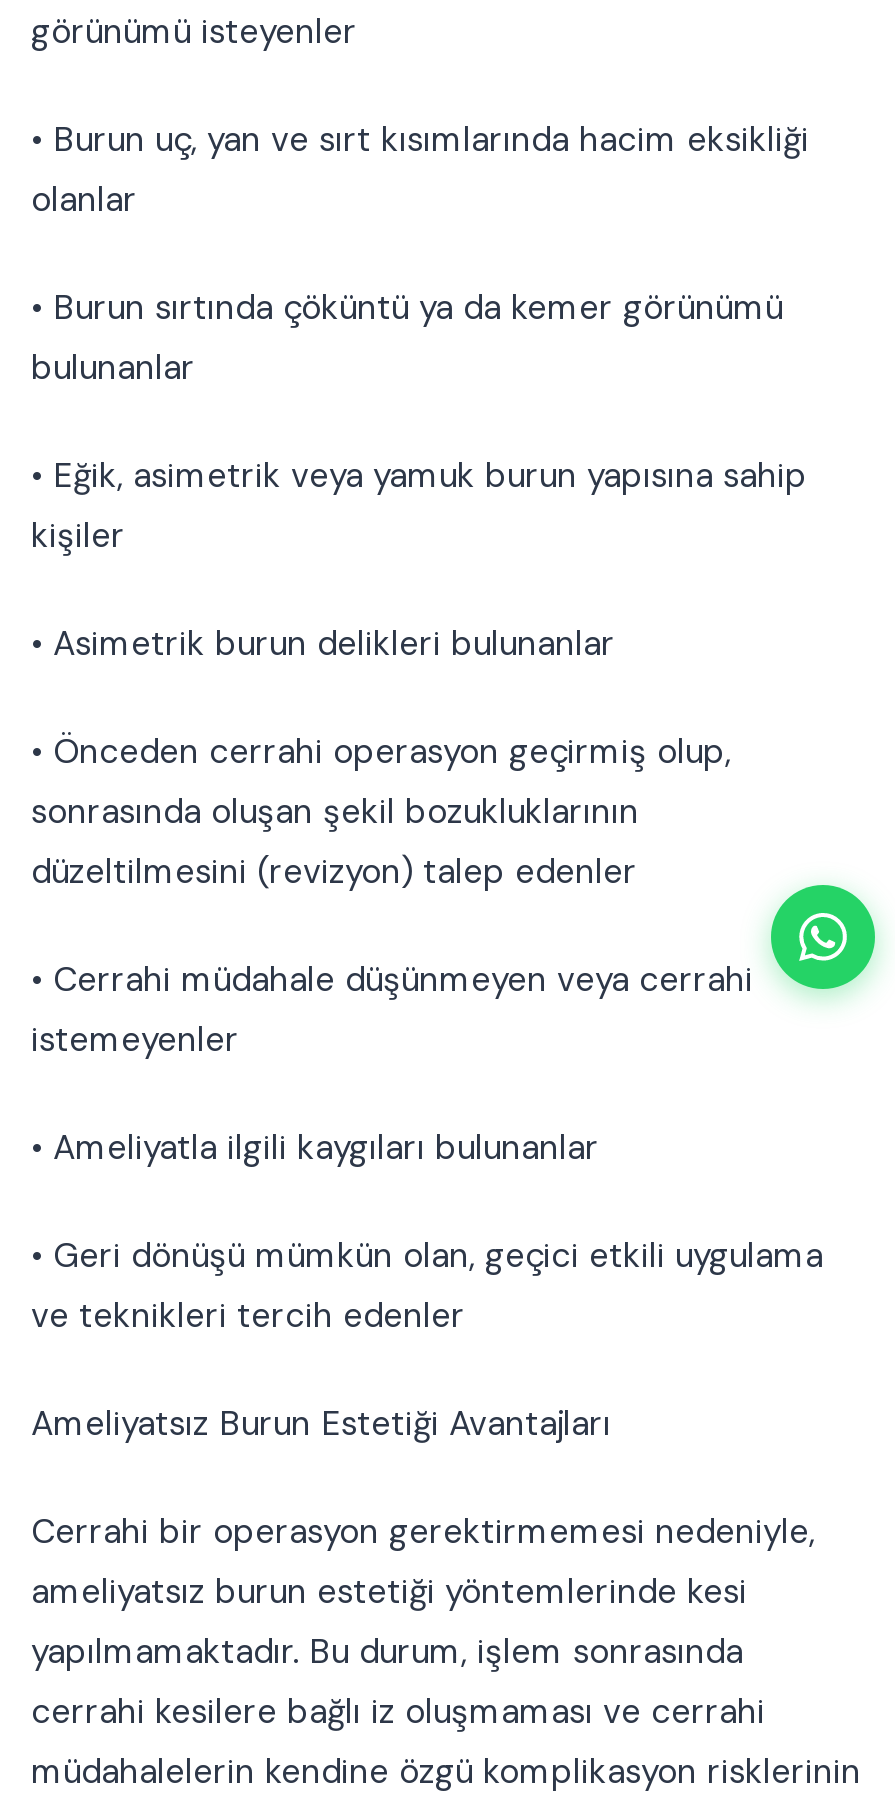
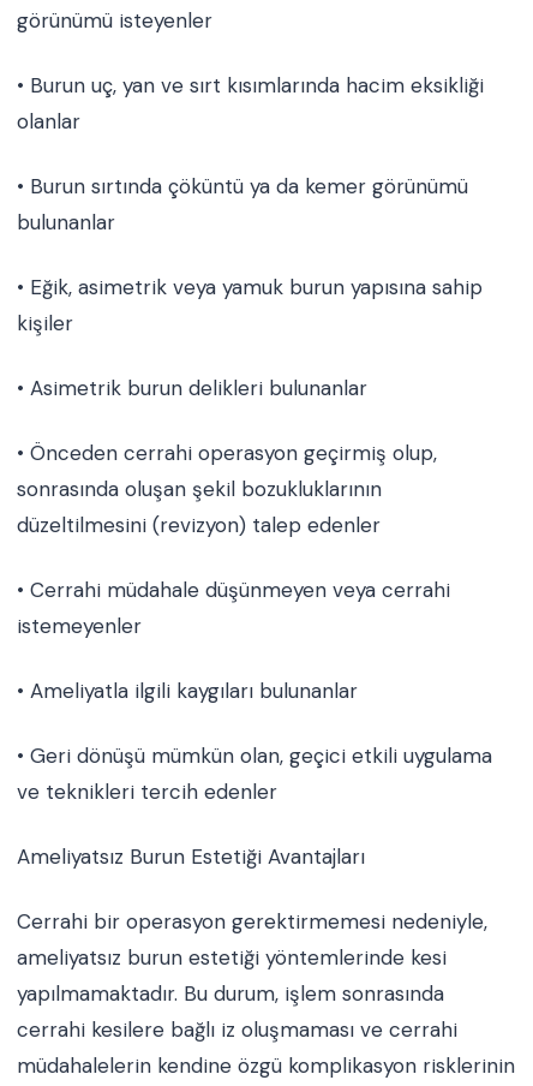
- [image]
